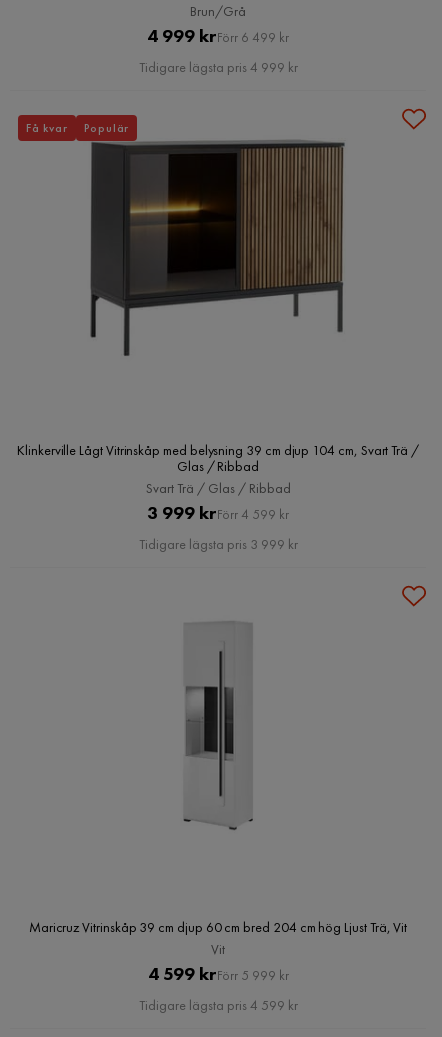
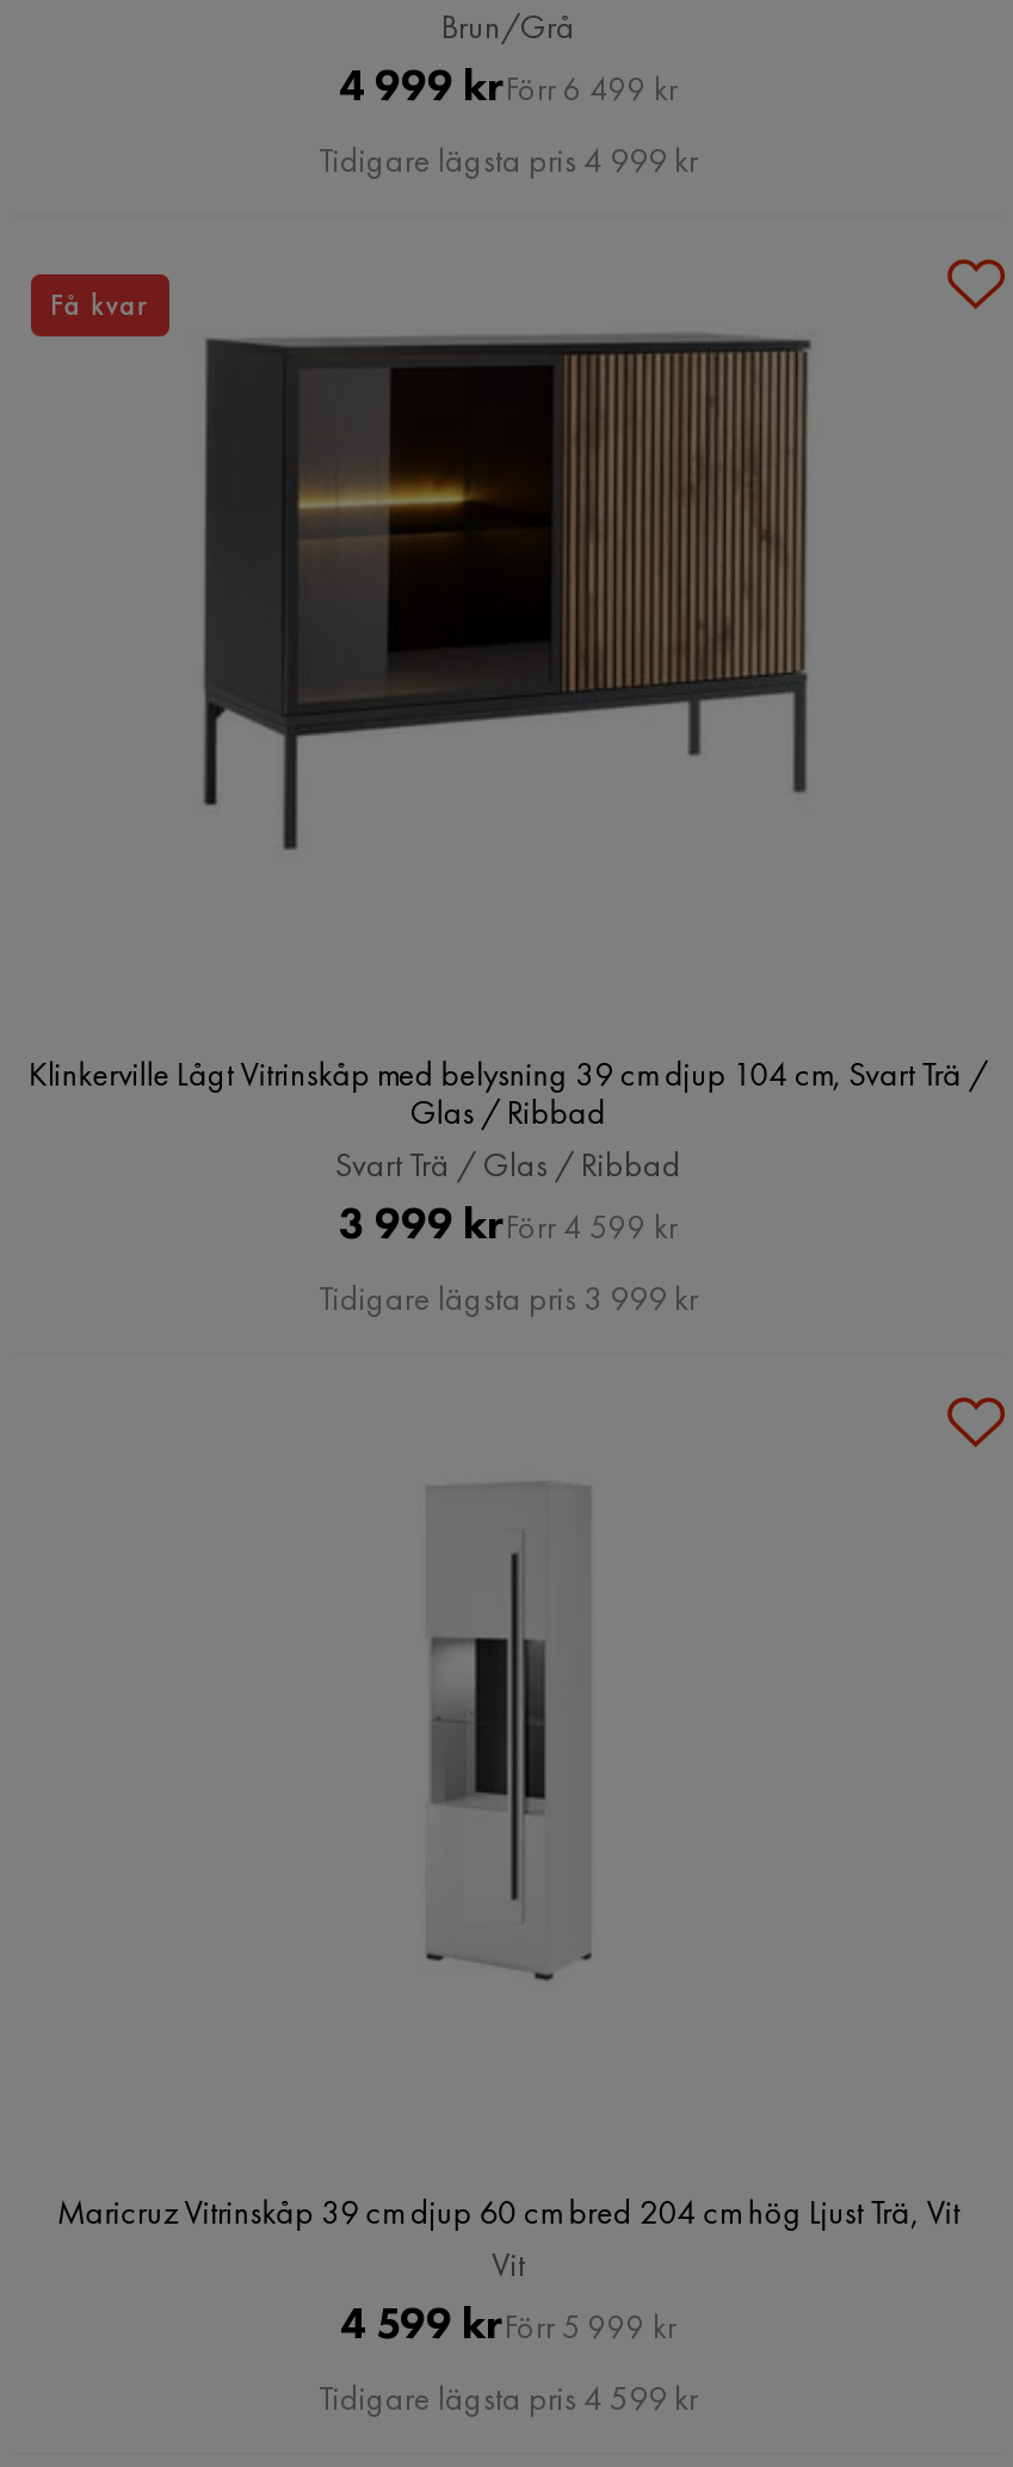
- Populär
